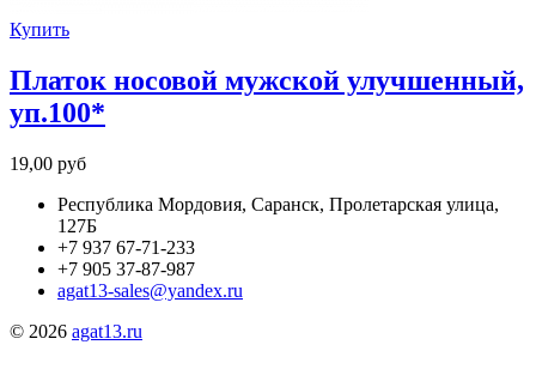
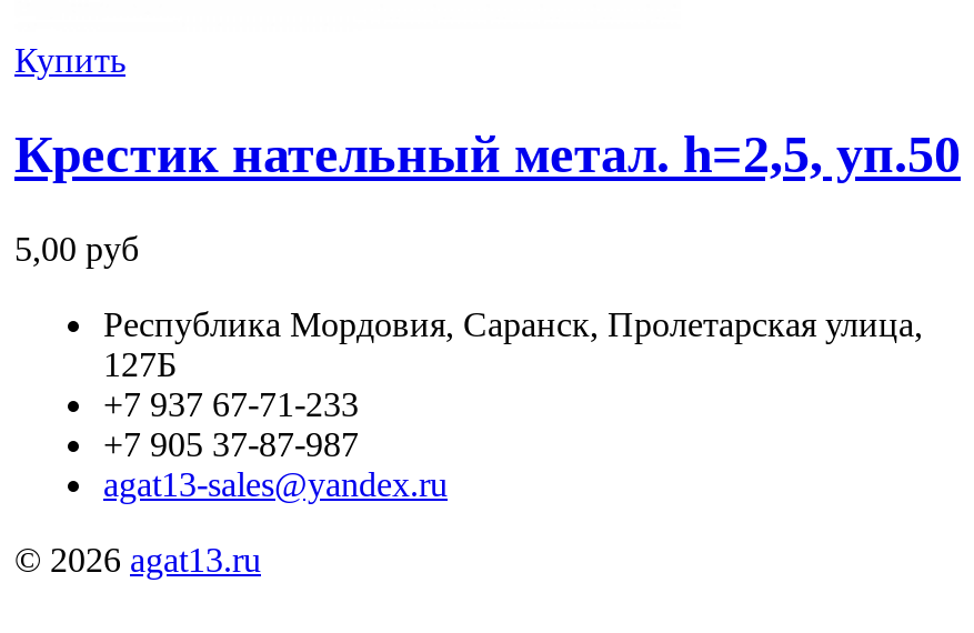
- Платок носовой мужской улучшенный,
- уп.100*
+ Крестик нательный метал. h=2,5, уп.50

- 19,00 руб
+ 5,00 руб
